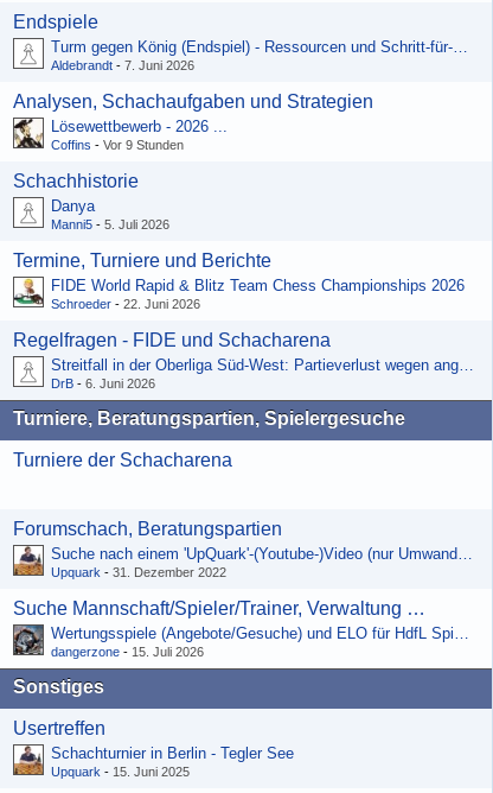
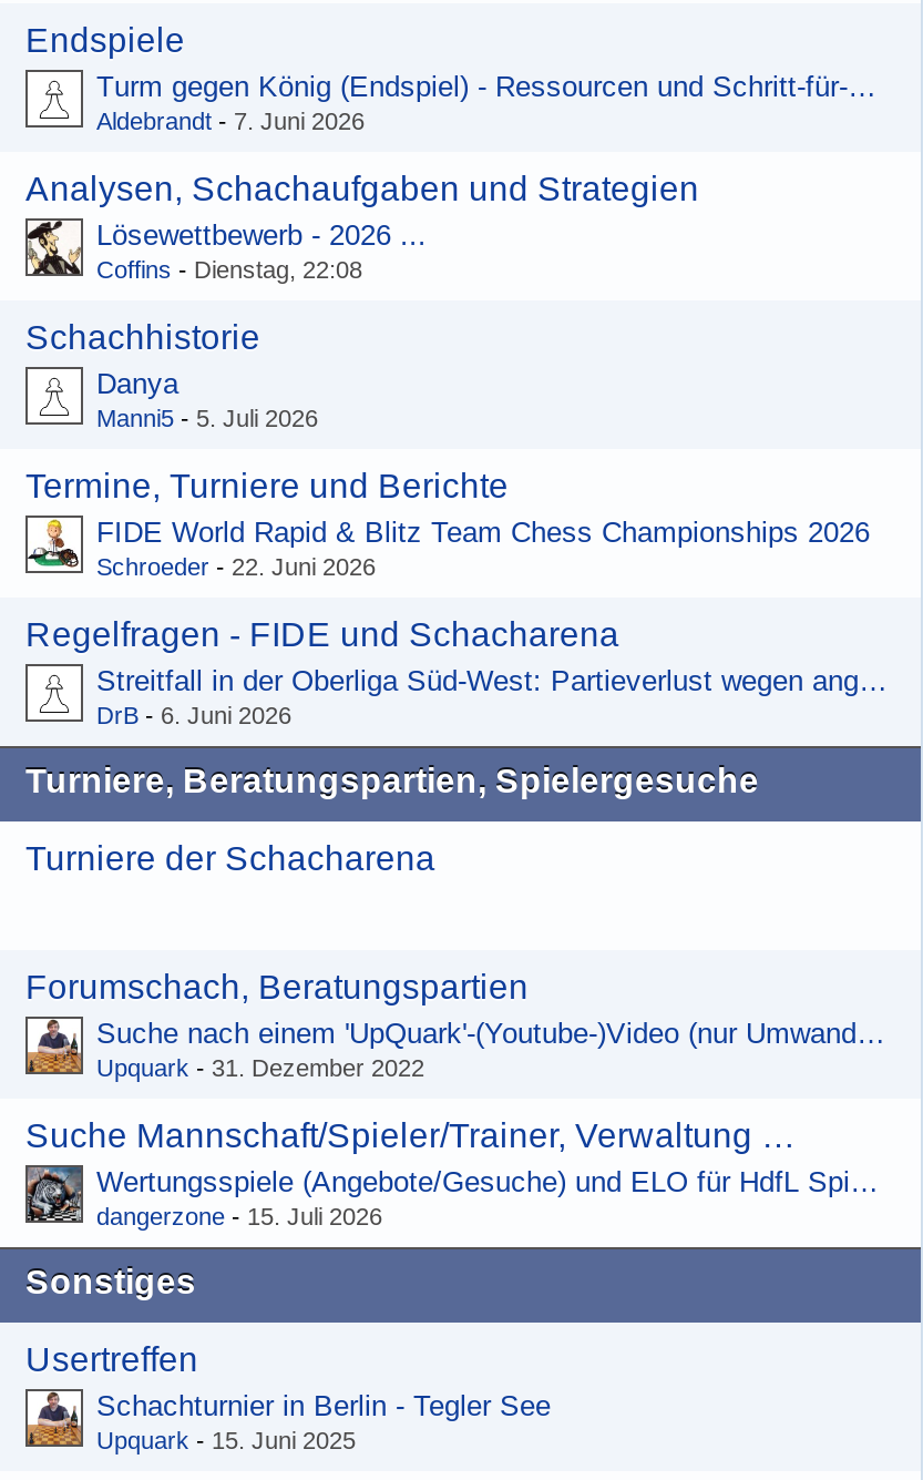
- Coffins - Vor 9 Stunden
+ Coffins - Dienstag, 22:08
